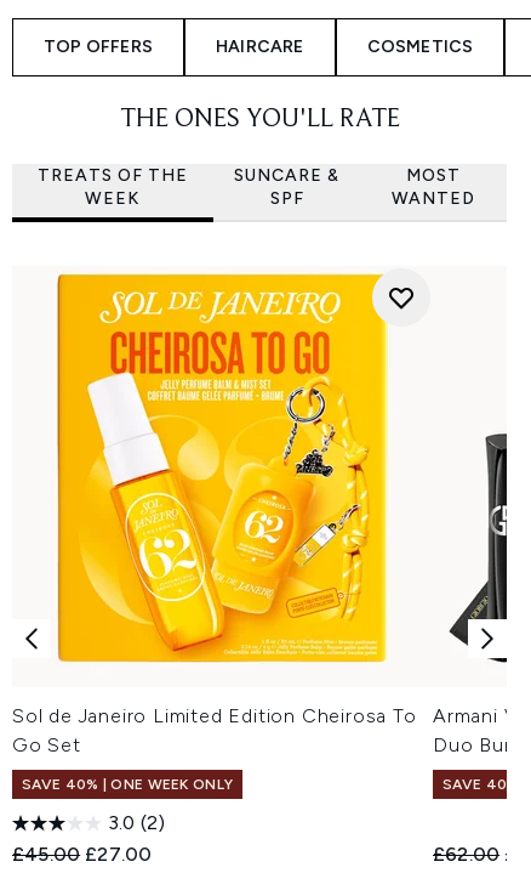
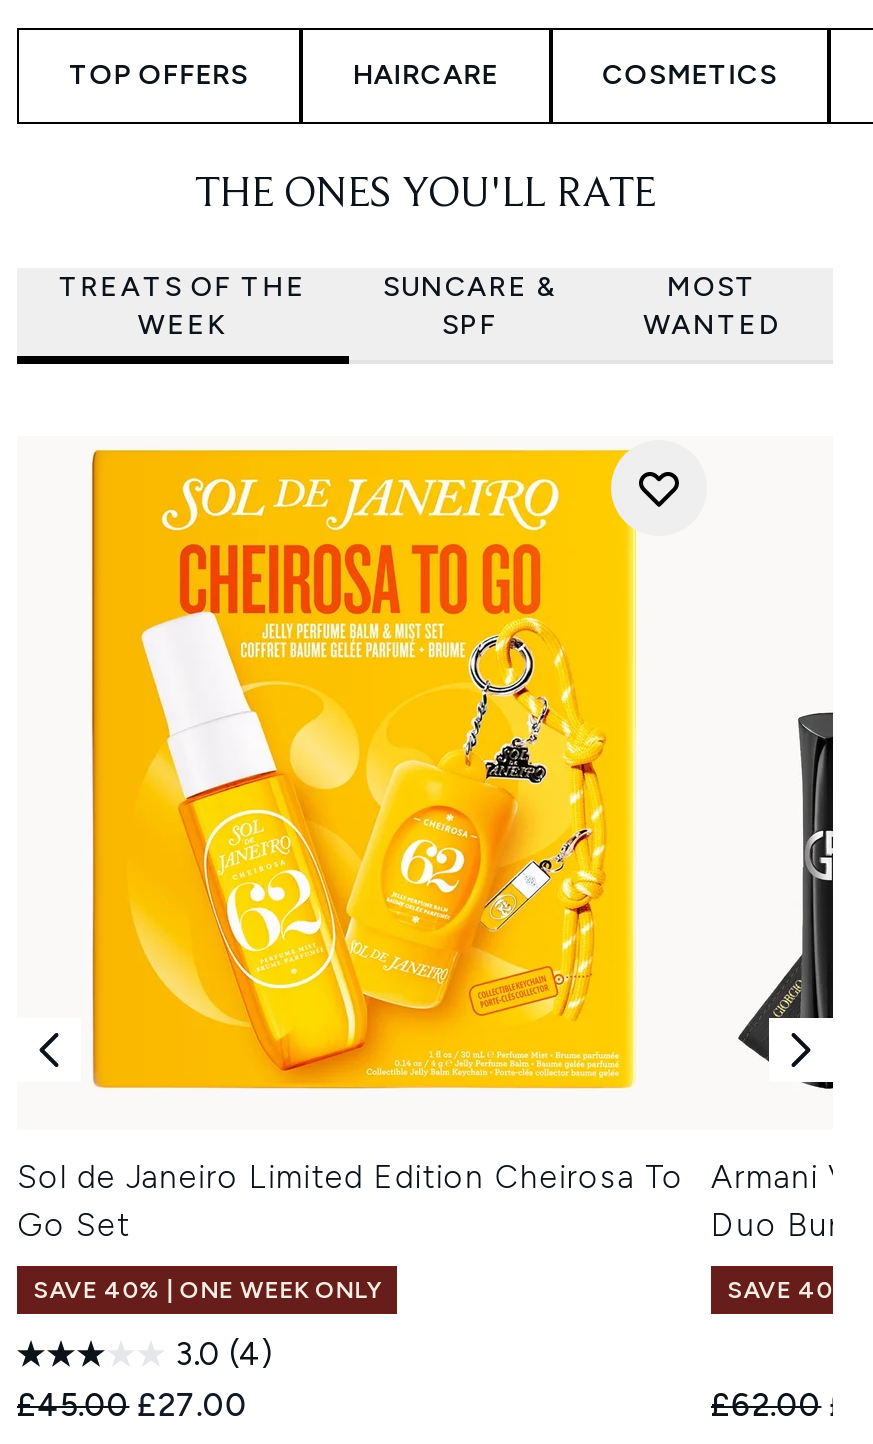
- 3.0 (2)
+ 3.0 (4)
